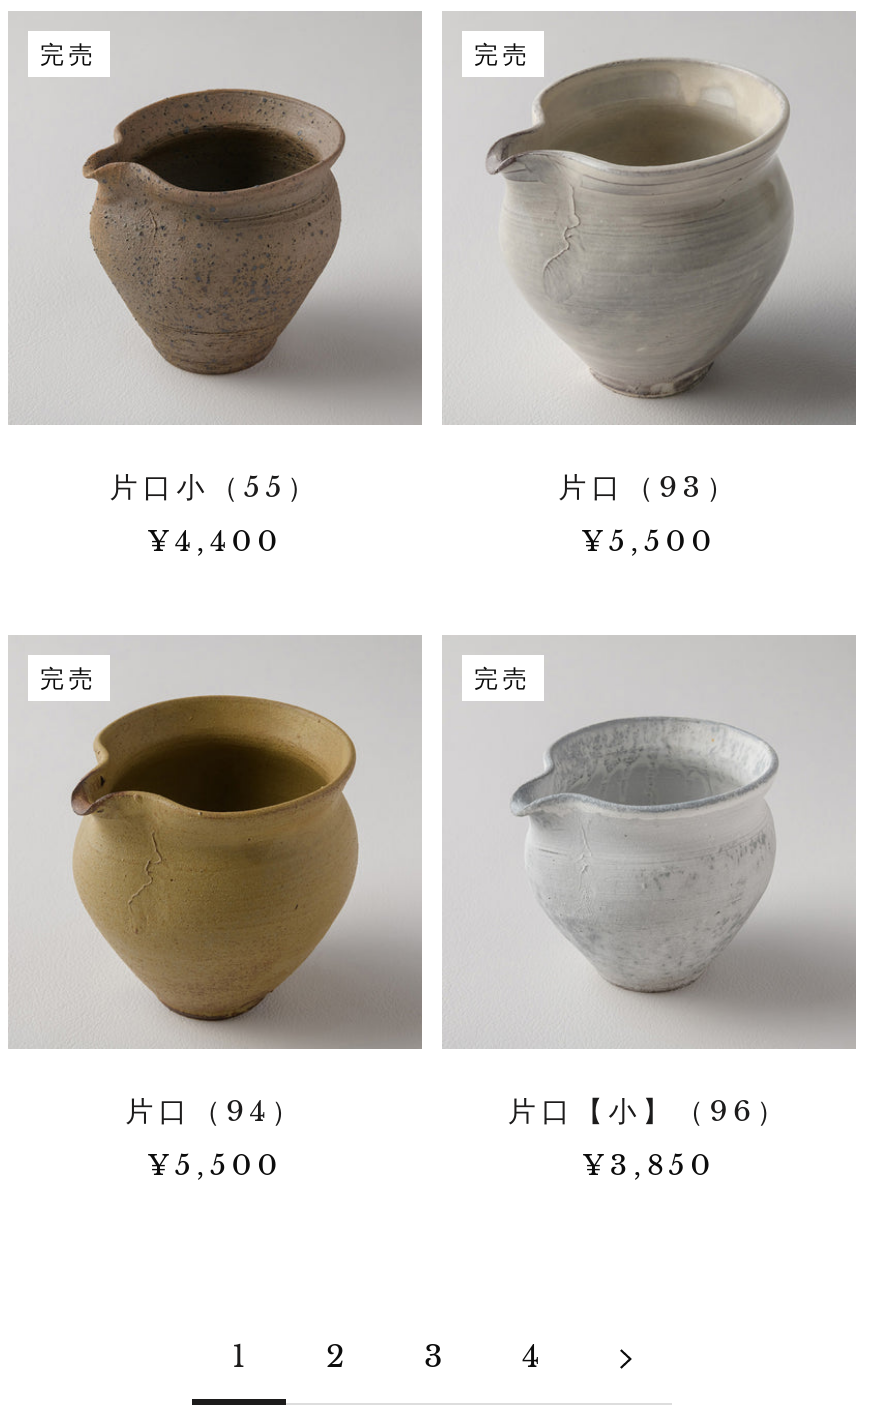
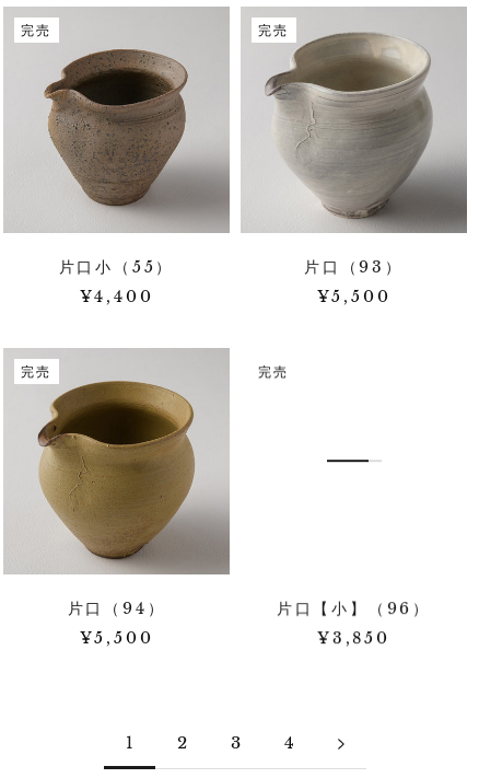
- [image]
